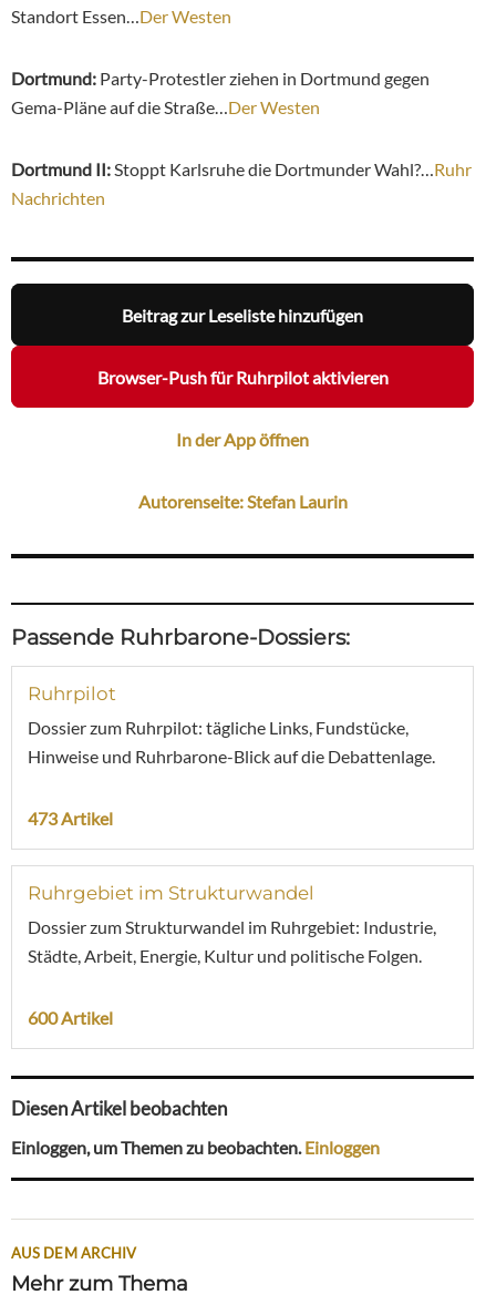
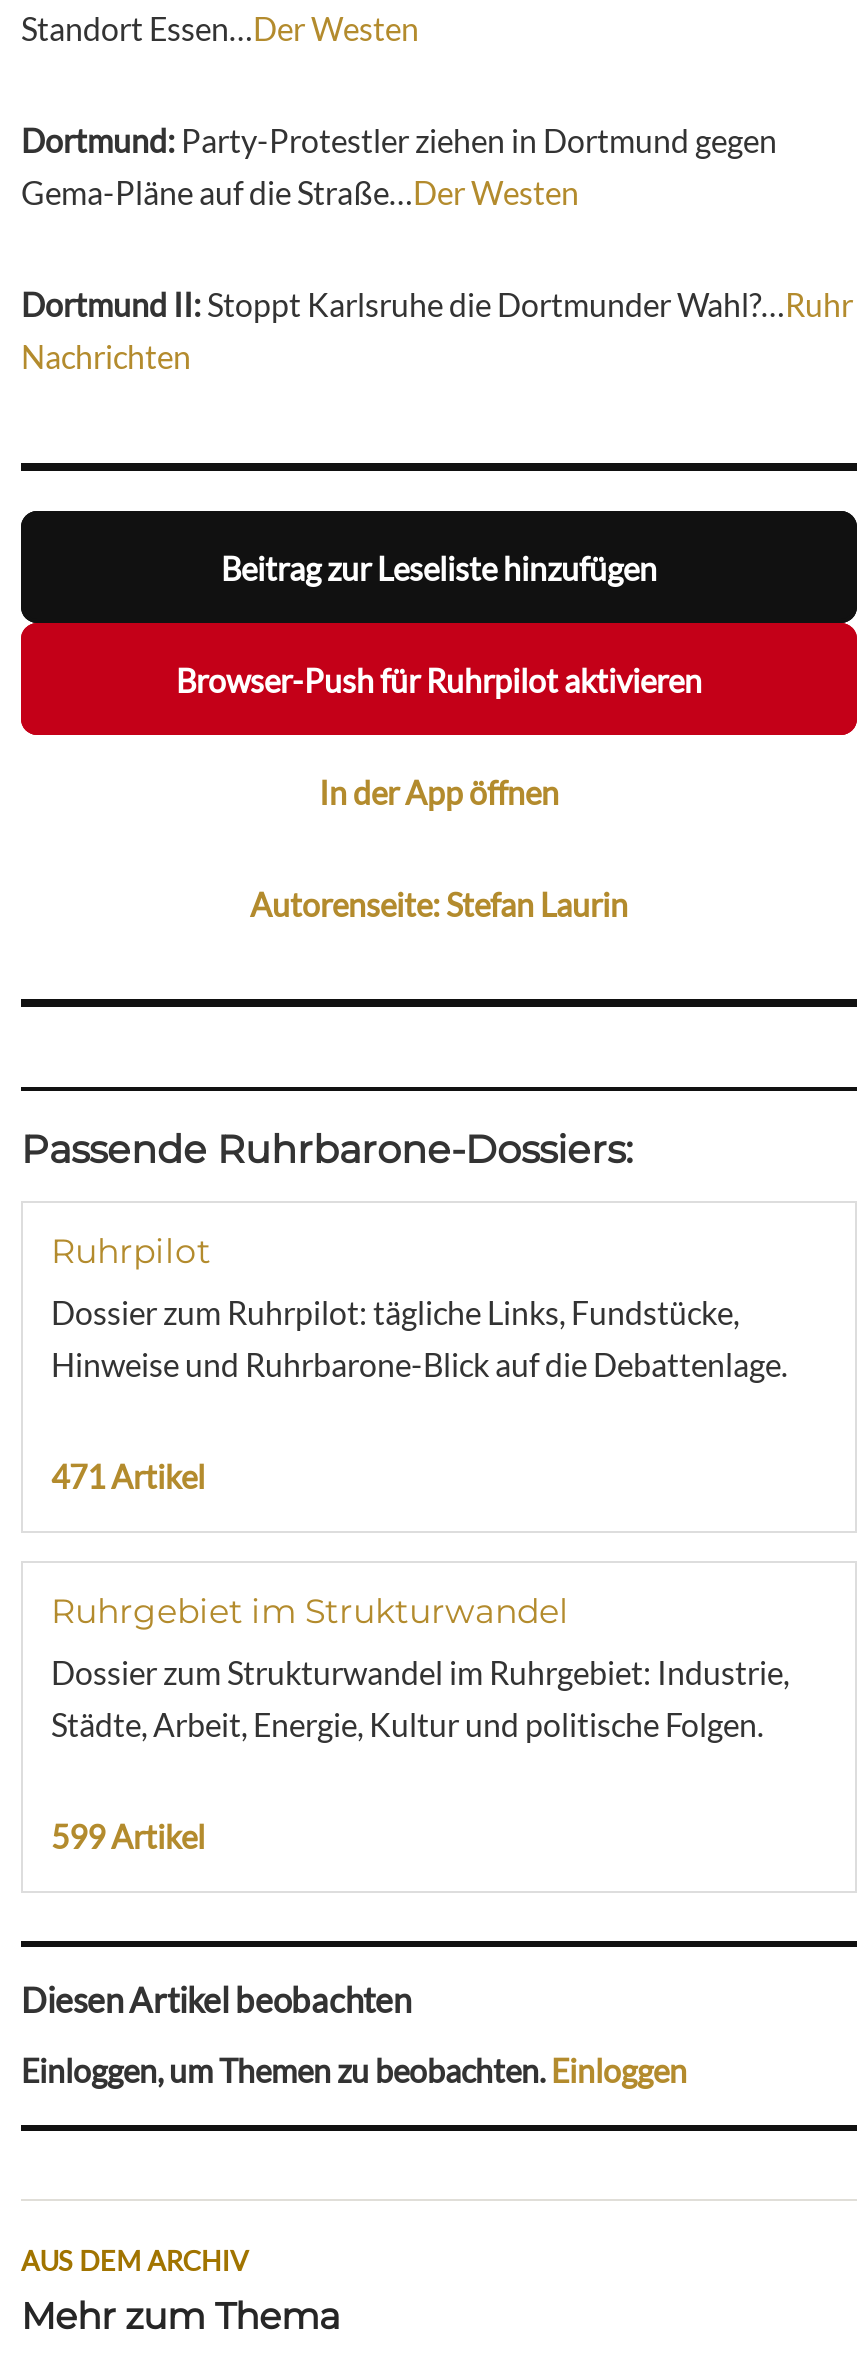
- 473 Artikel
+ 471 Artikel

- 600 Artikel
+ 599 Artikel
